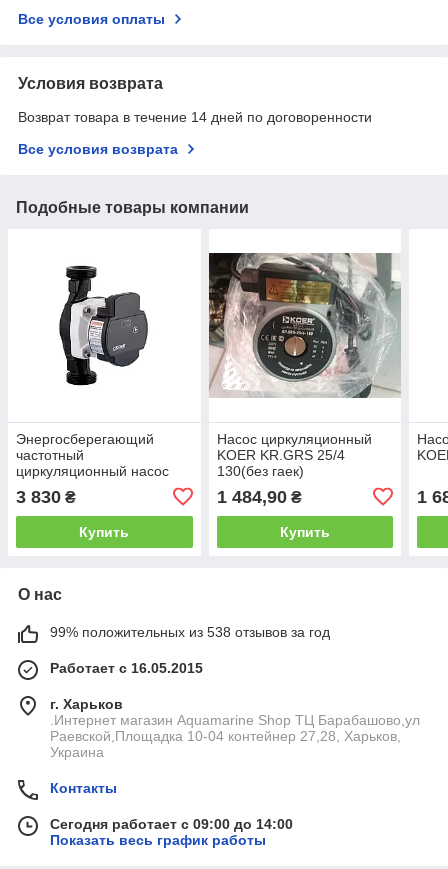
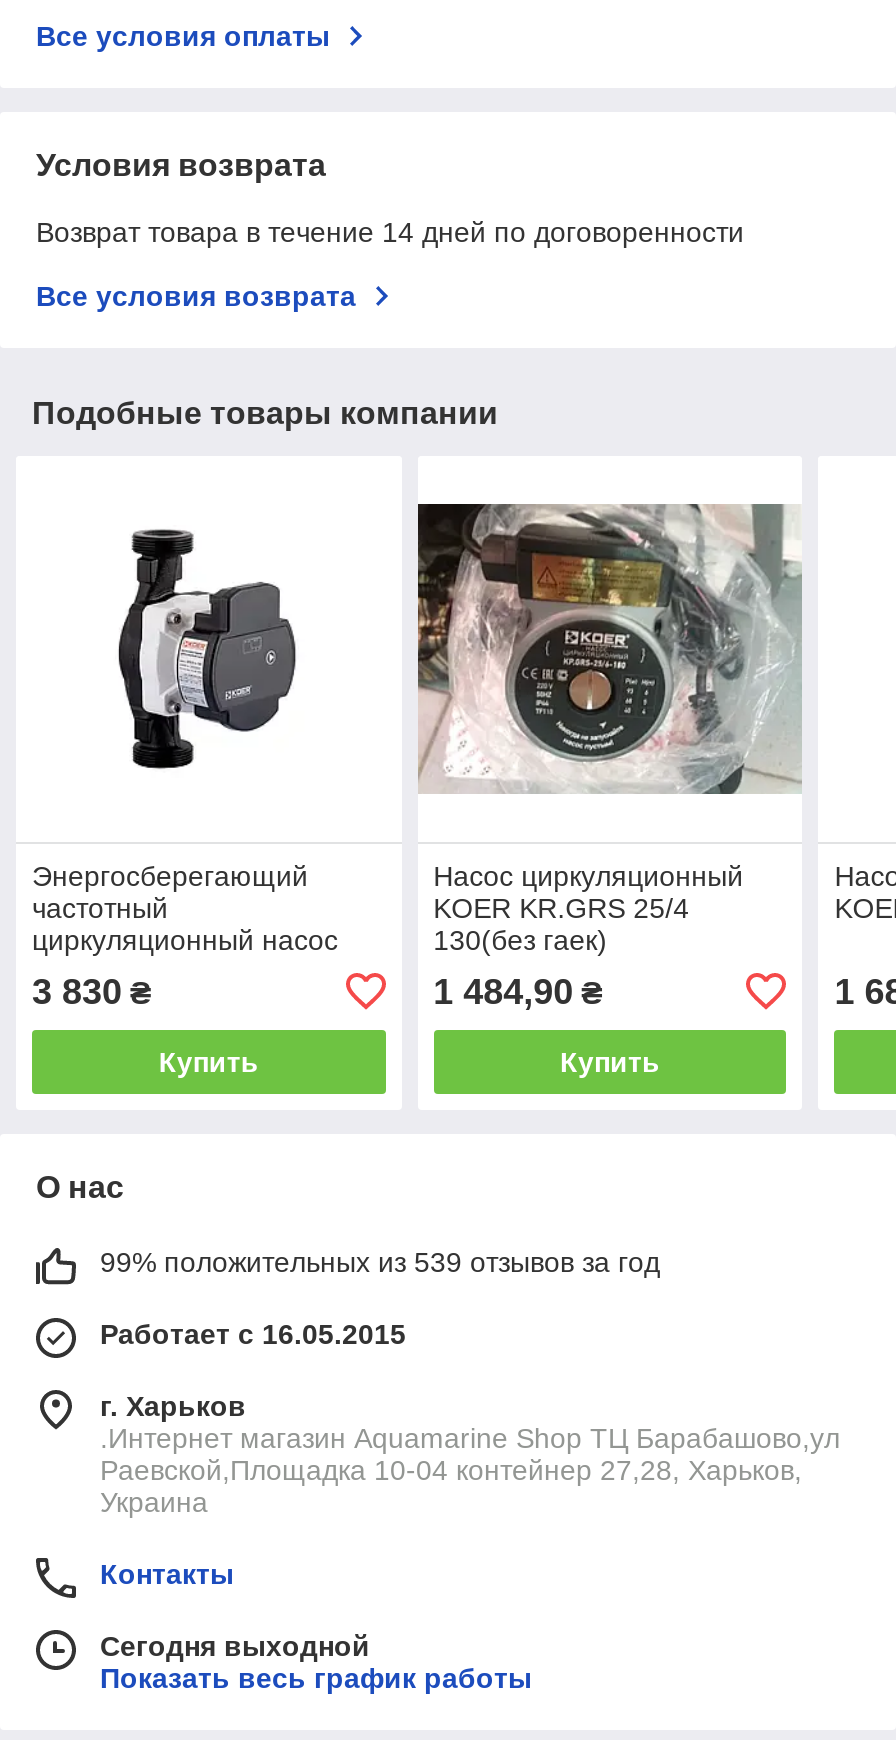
- 99% положительных из 538 отзывов за год
+ 99% положительных из 539 отзывов за год

- Сегодня работает с 09:00 до 14:00
+ Сегодня выходной
